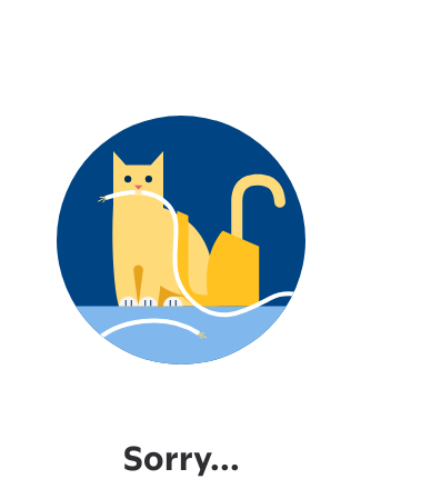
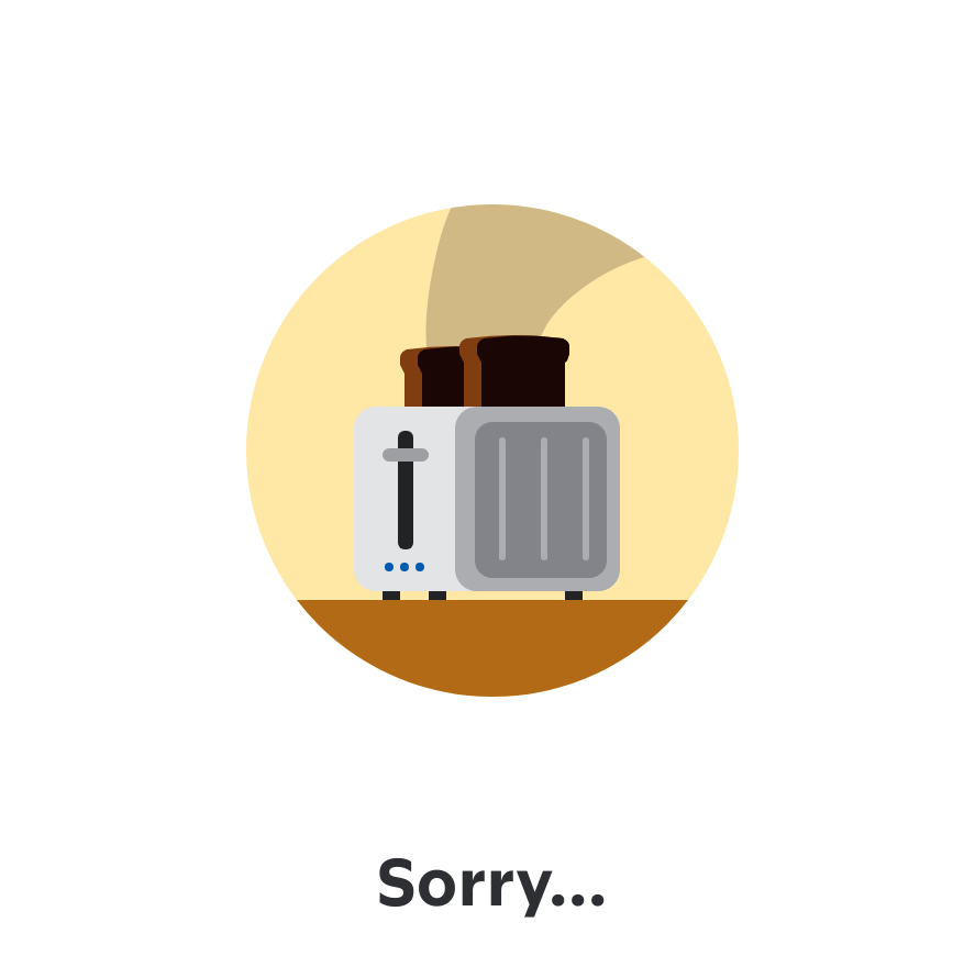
- [image]
+ [image]
